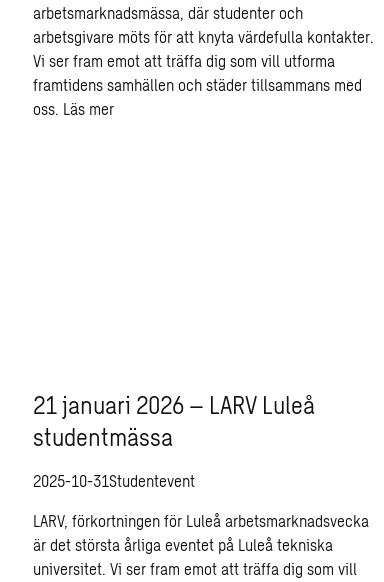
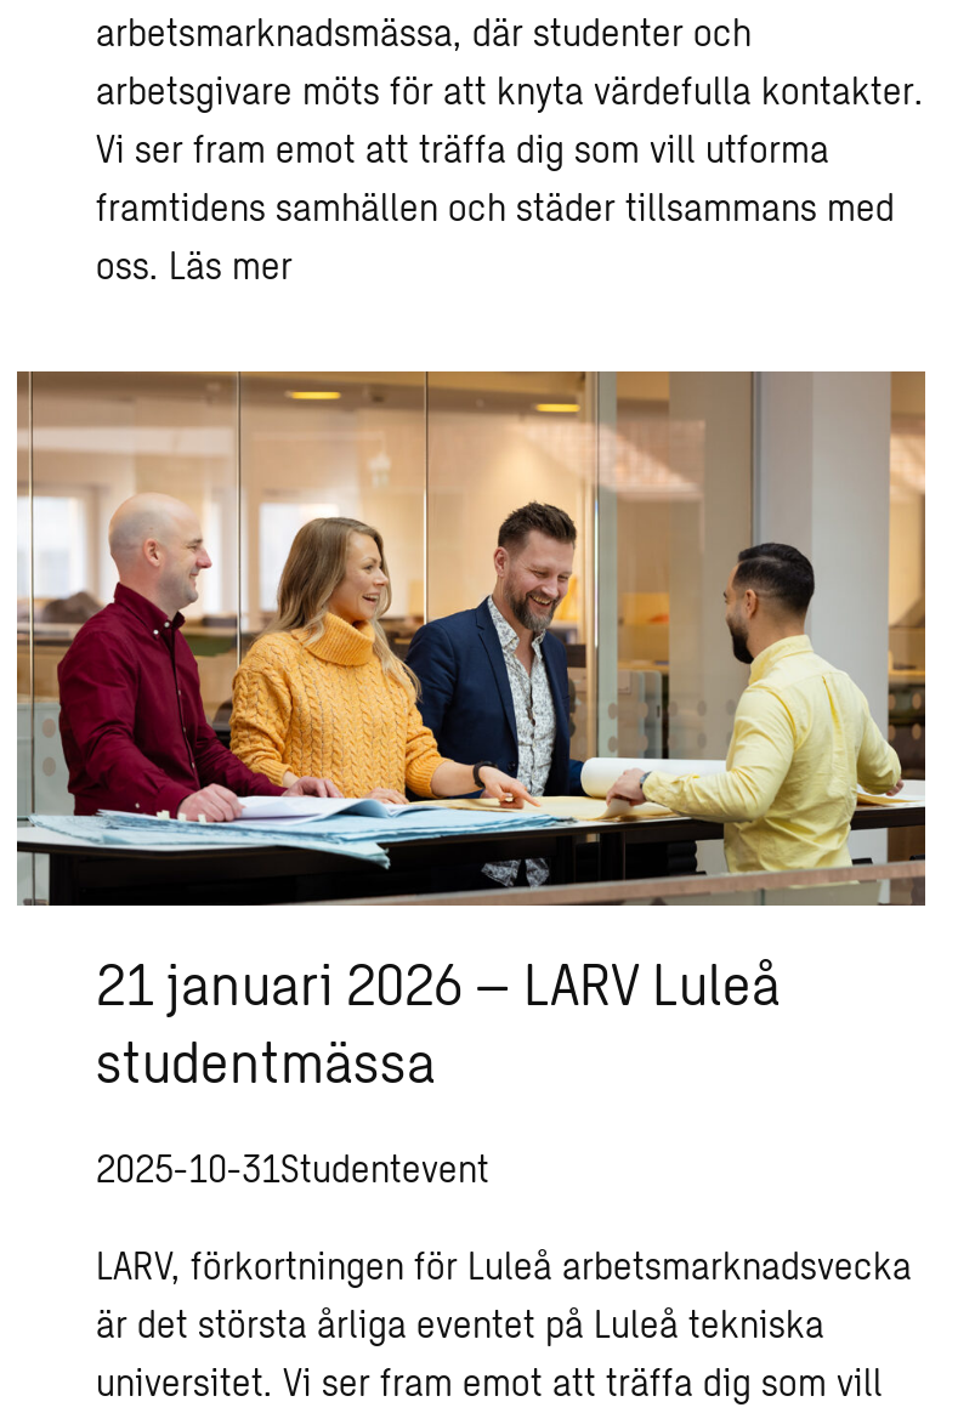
+ [image]
